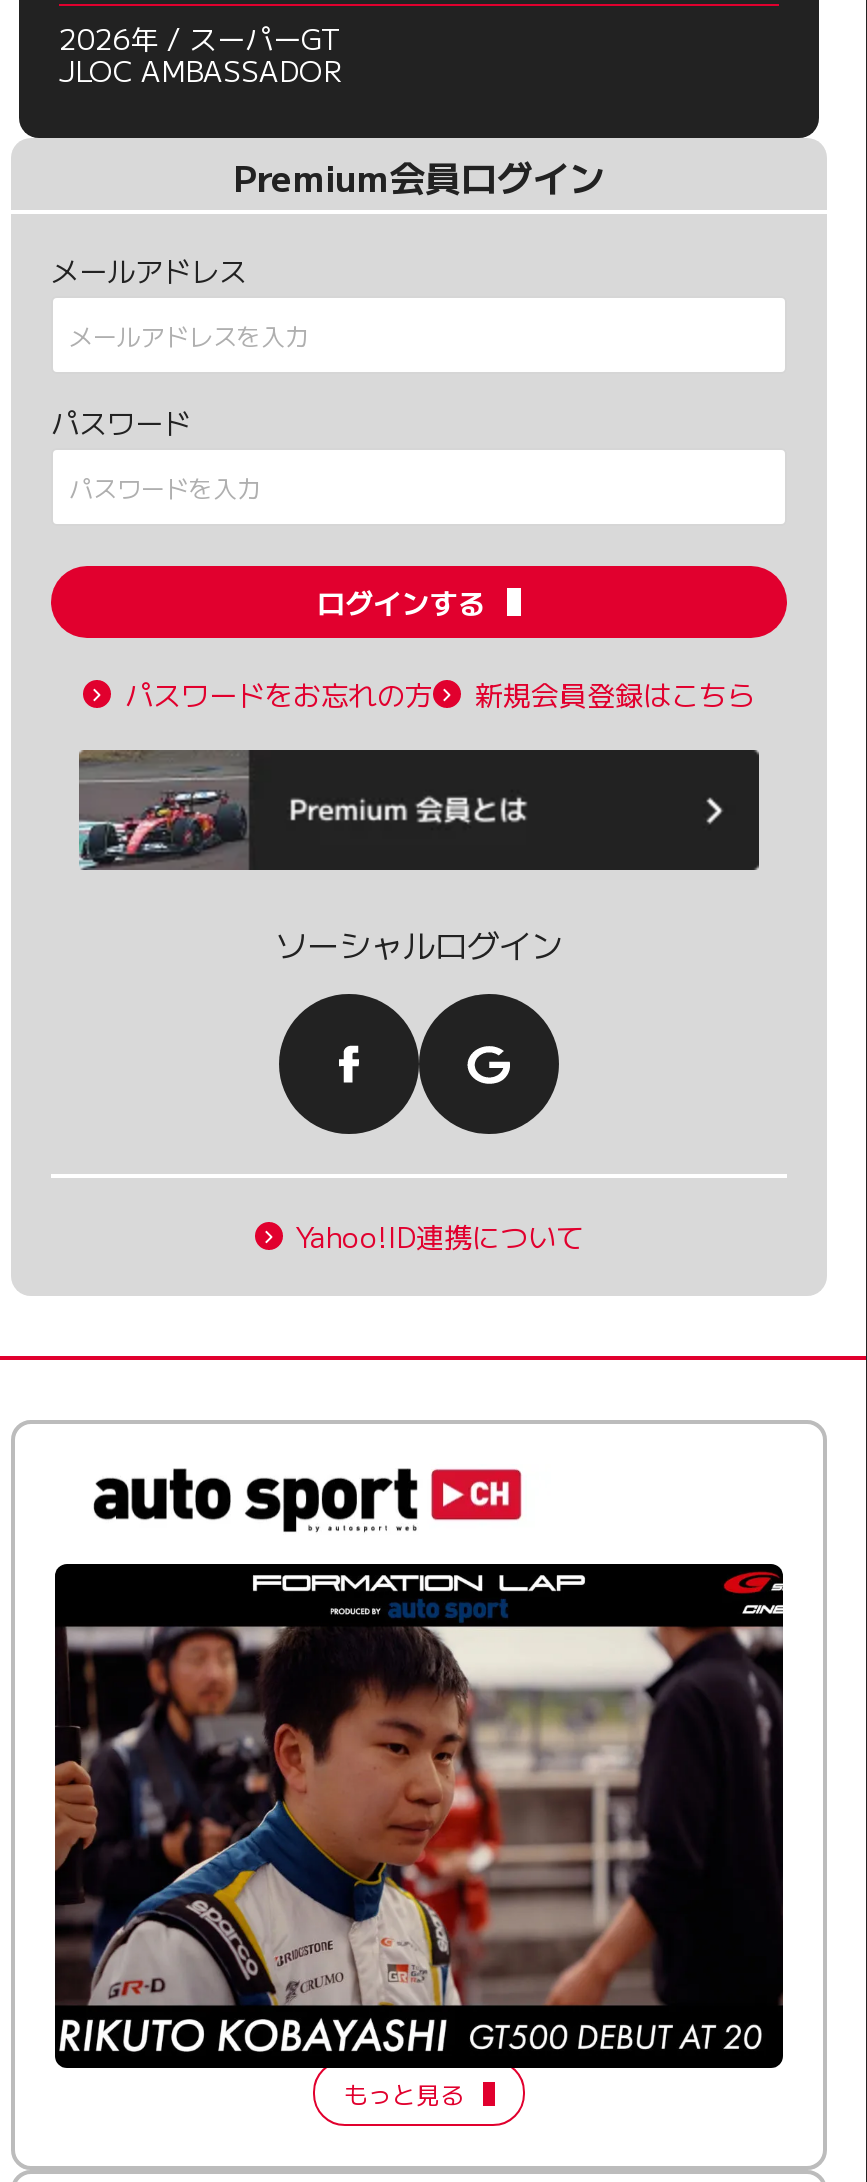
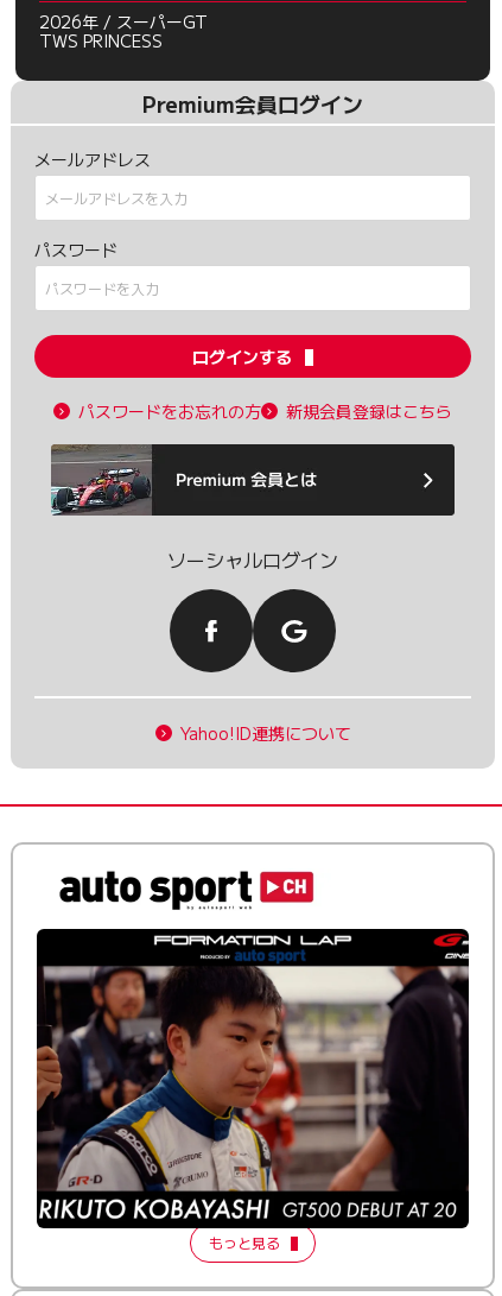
- JLOC AMBASSADOR
+ TWS PRINCESS
